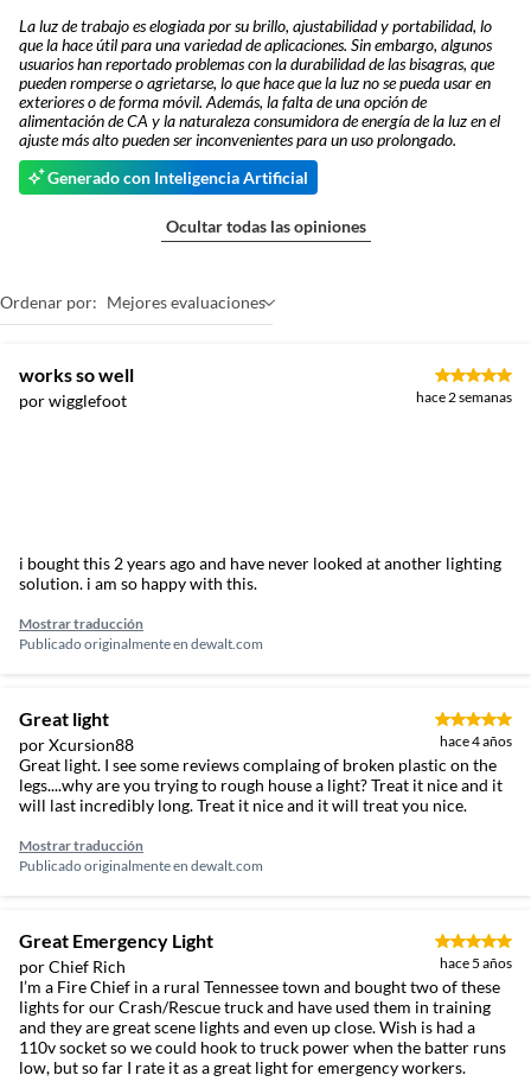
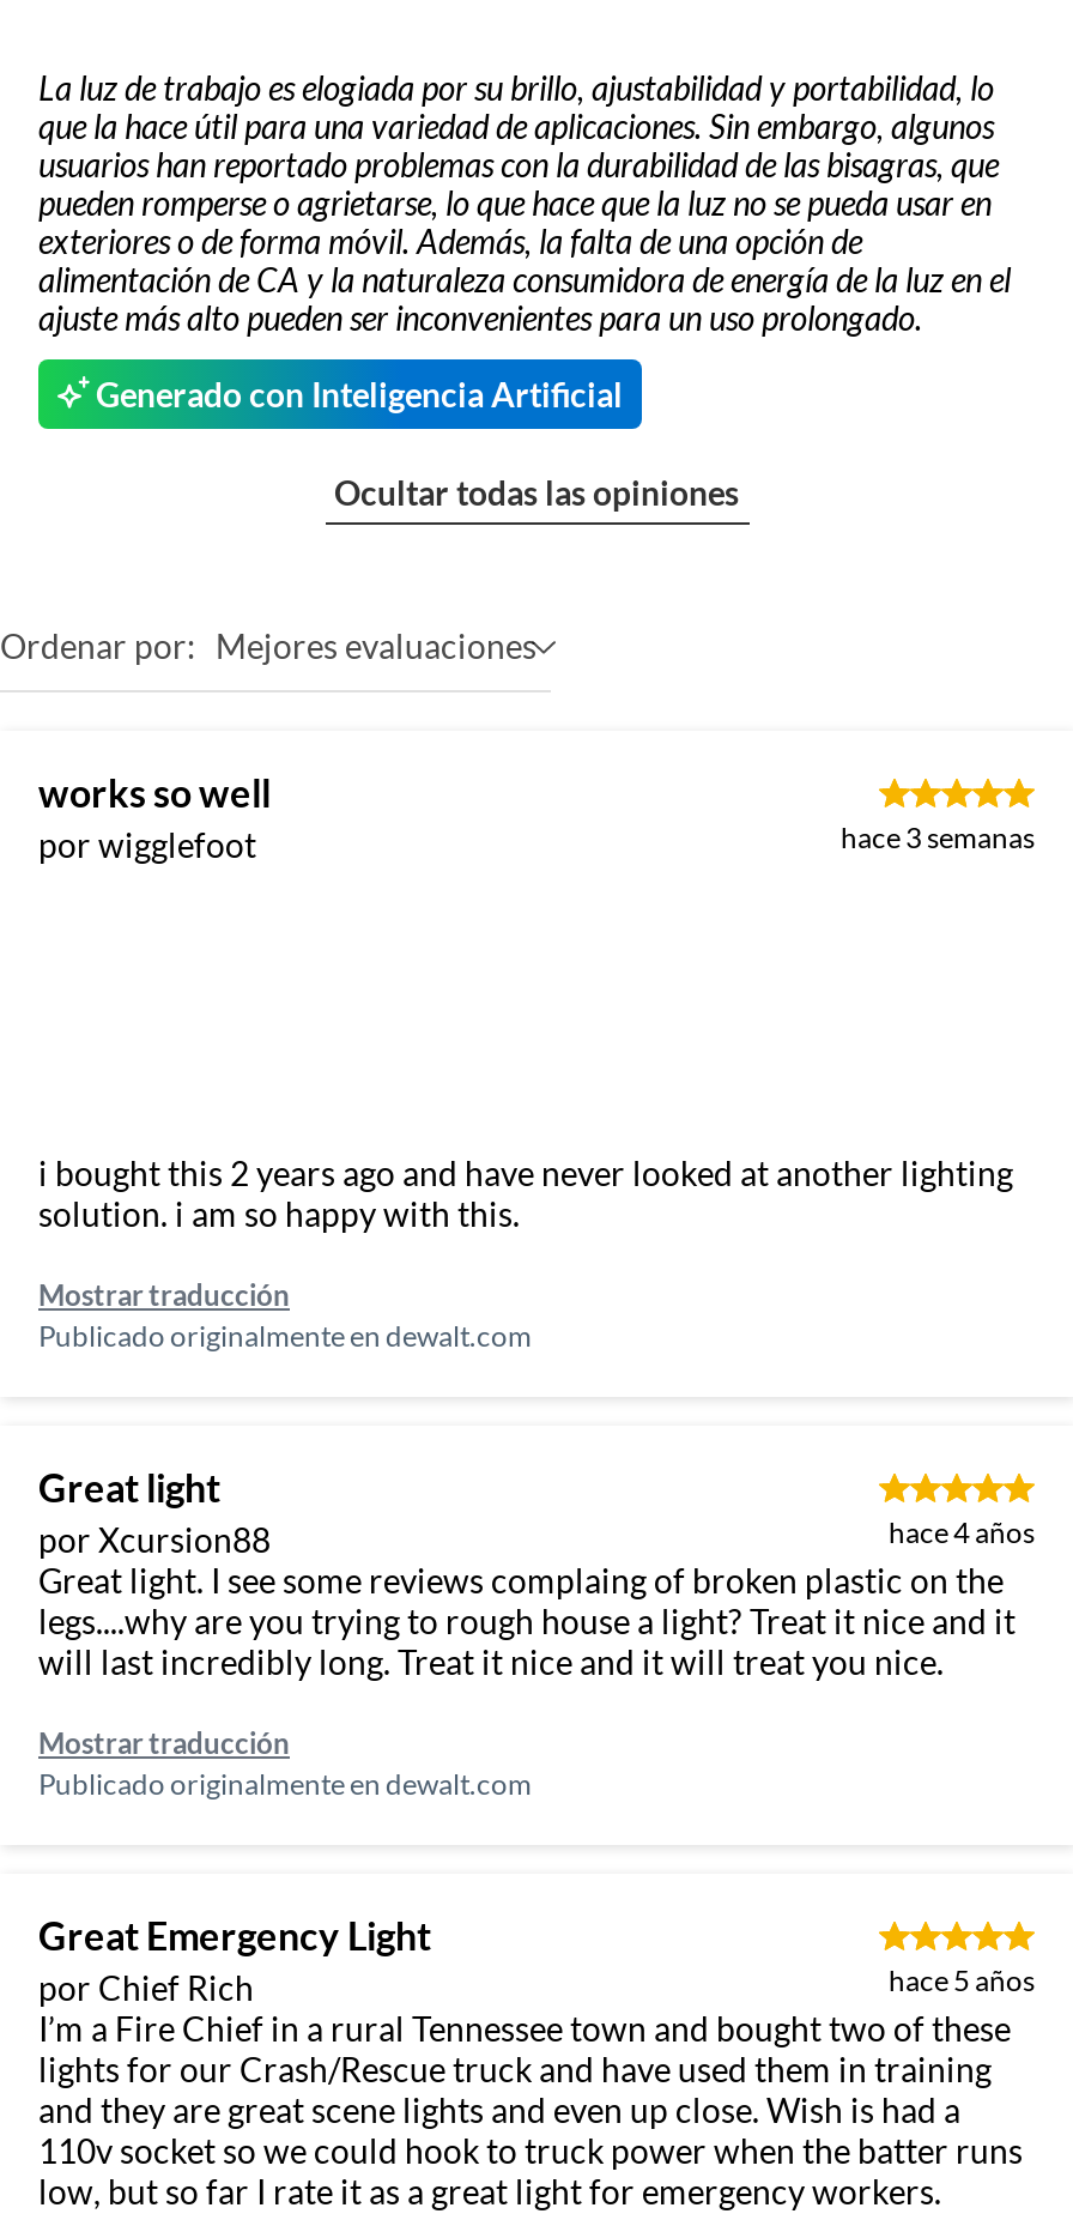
- hace 2 semanas
+ hace 3 semanas
